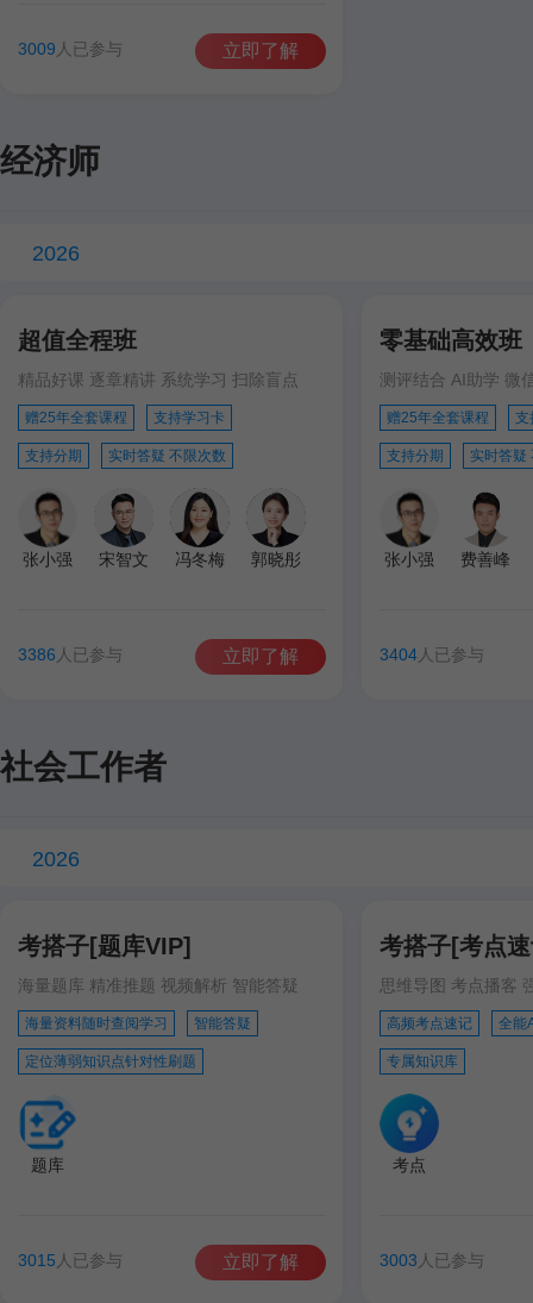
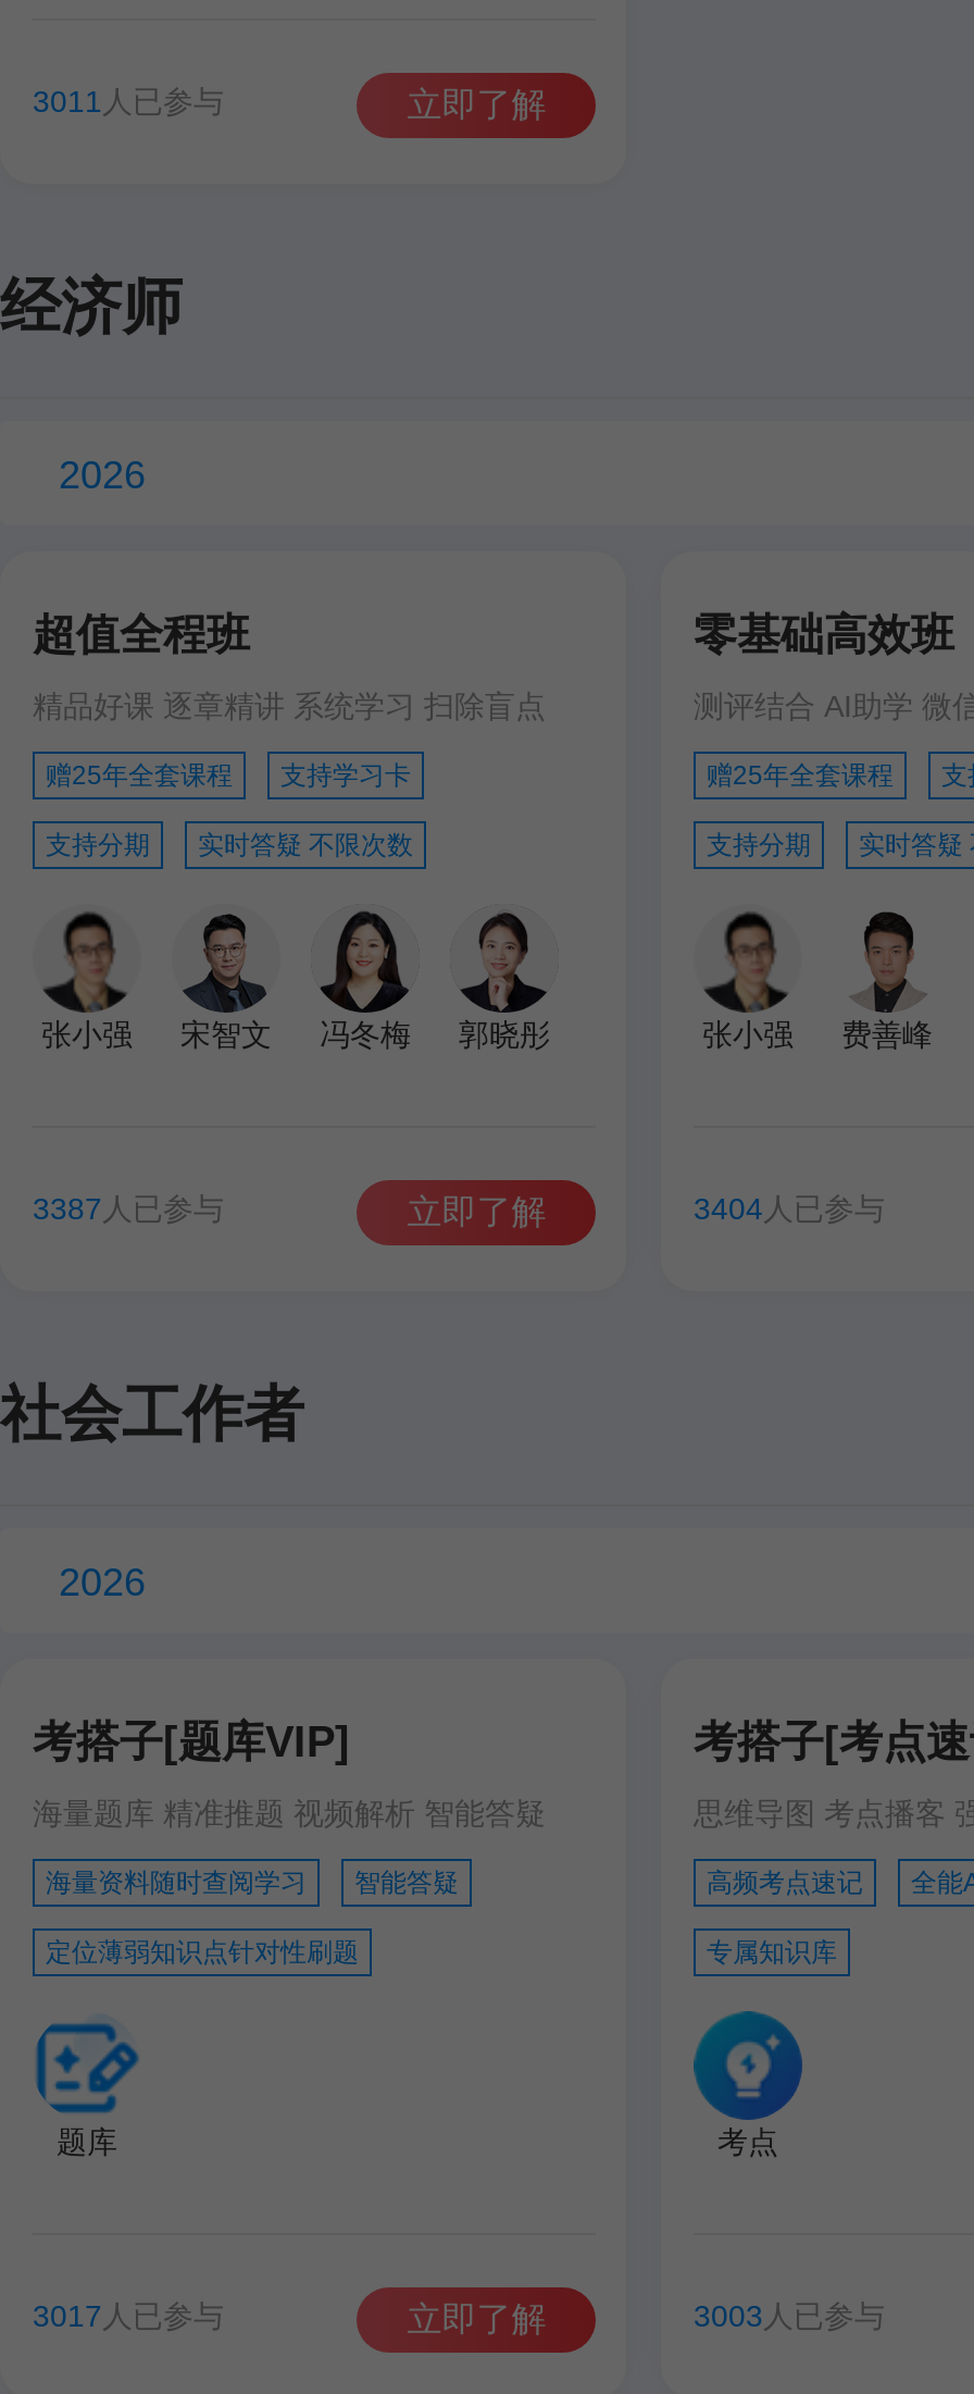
- 3009人已参与
+ 3011人已参与

- 3386人已参与
+ 3387人已参与

- 3015人已参与
+ 3017人已参与
